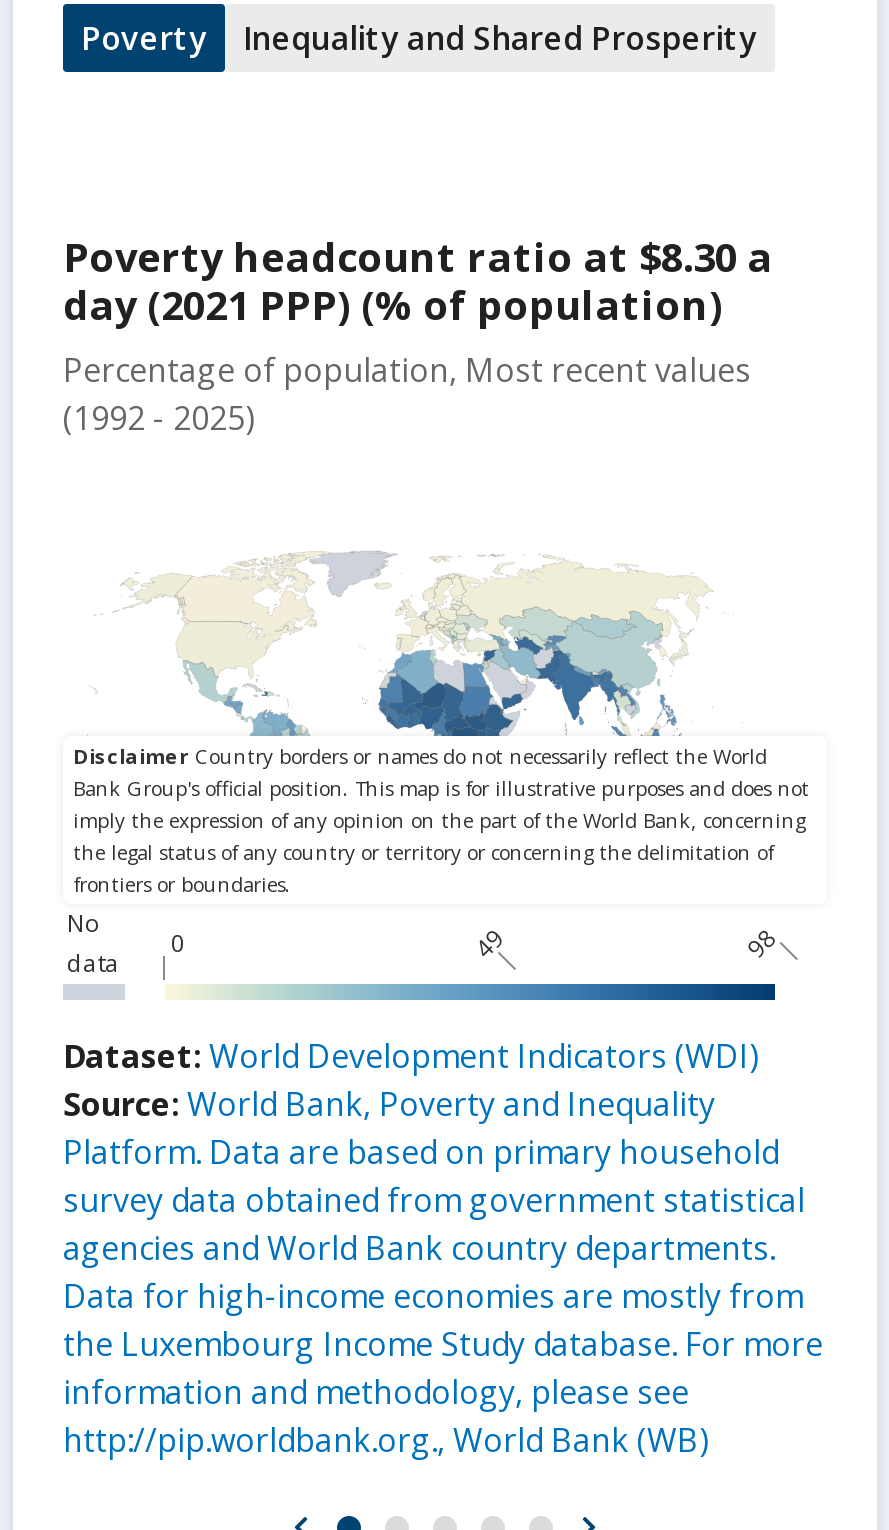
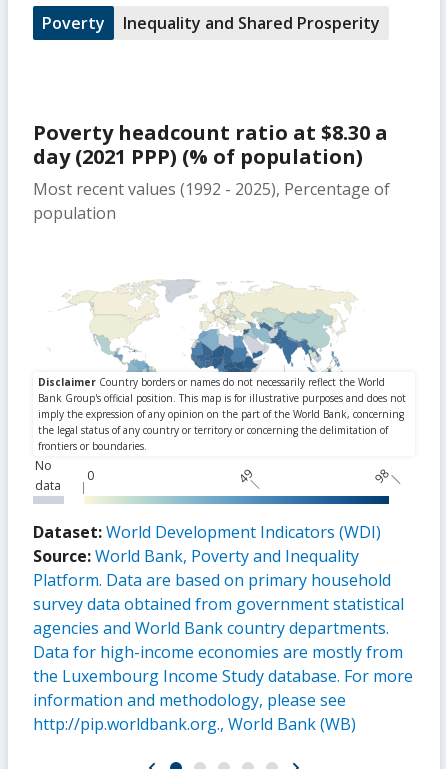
- Percentage of population, Most recent values
- (1992 - 2025)
+ Most recent values (1992 - 2025), Percentage of
+ population
